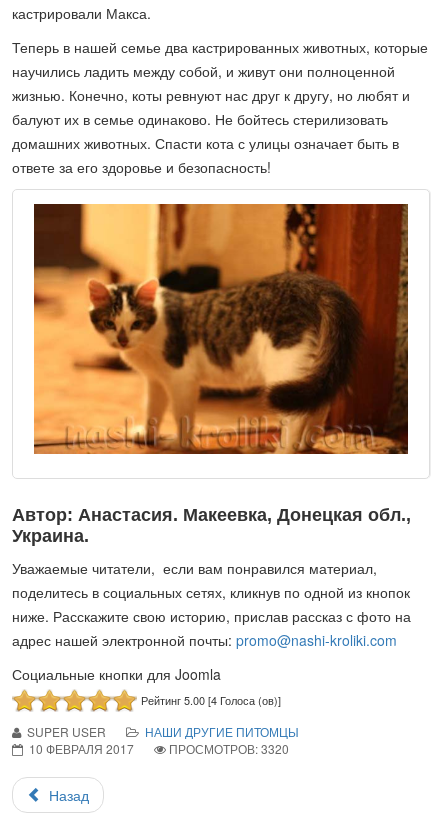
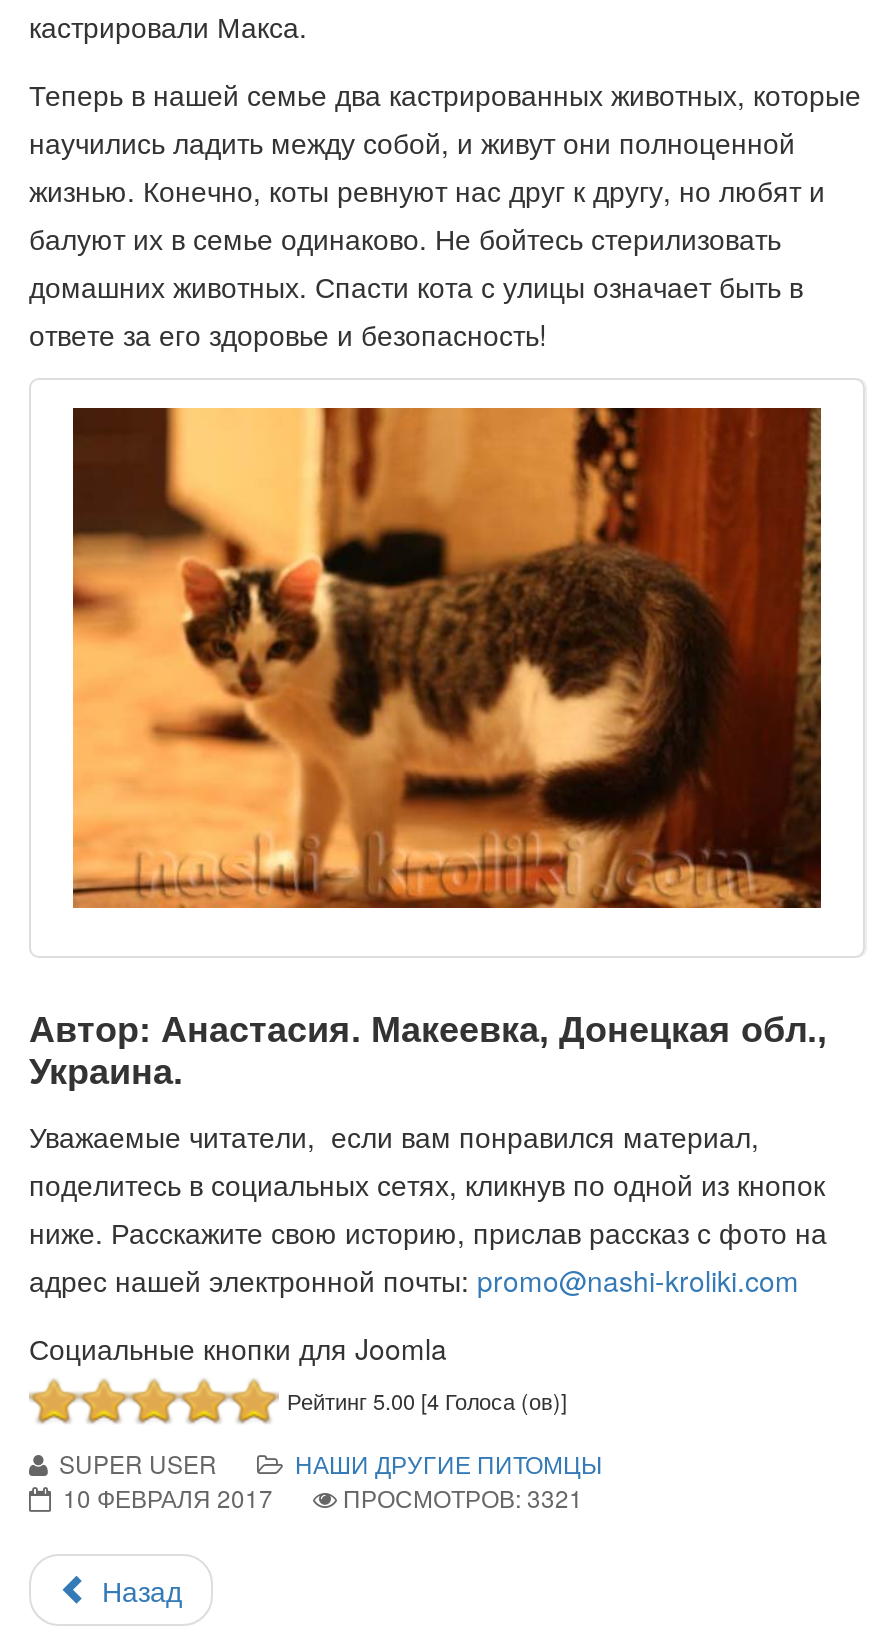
- ПРОСМОТРОВ: 3320
+ ПРОСМОТРОВ: 3321
